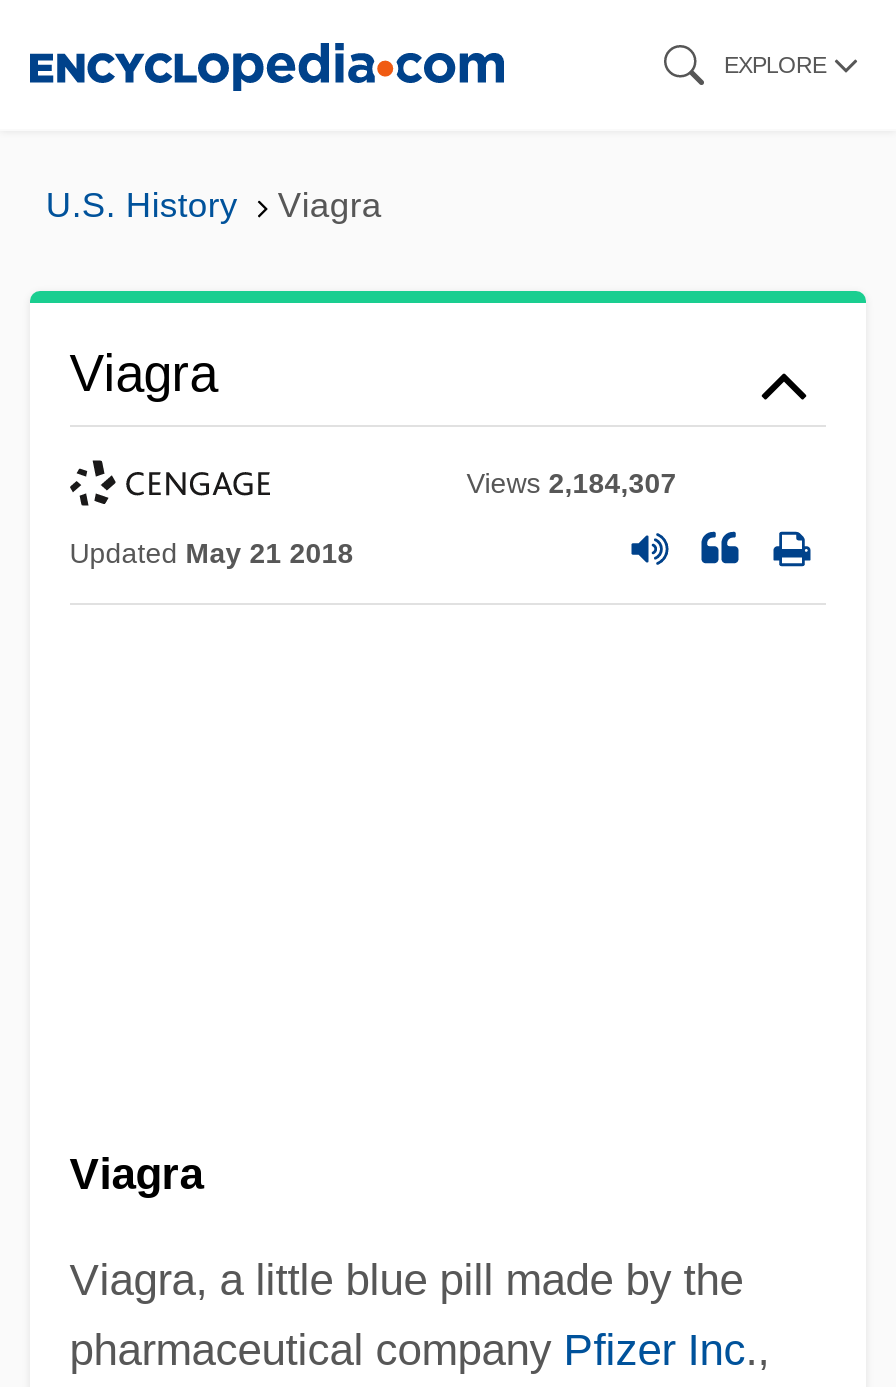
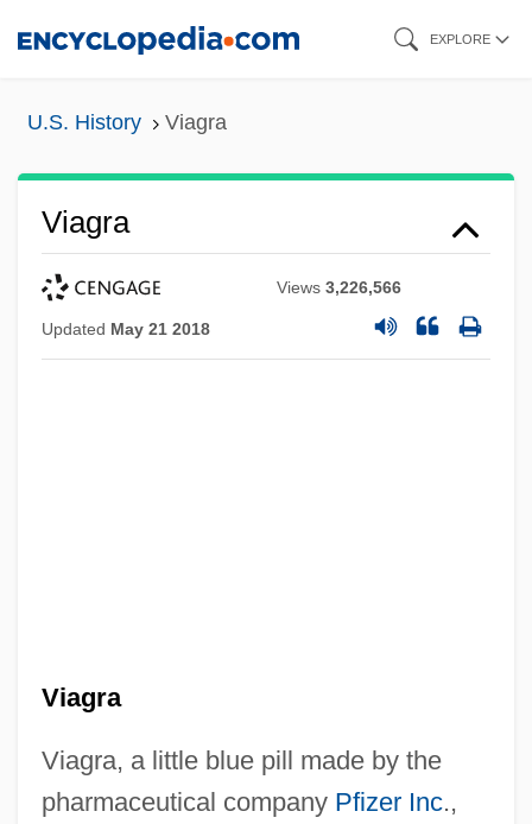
- Views 2,184,307
+ Views 3,226,566
